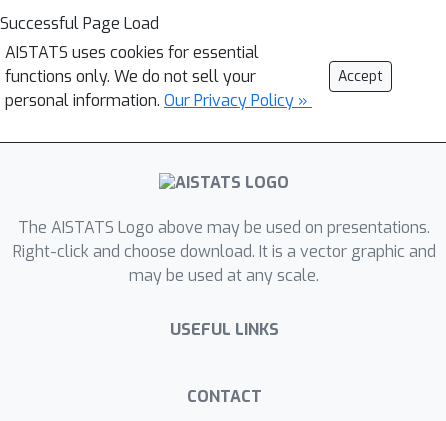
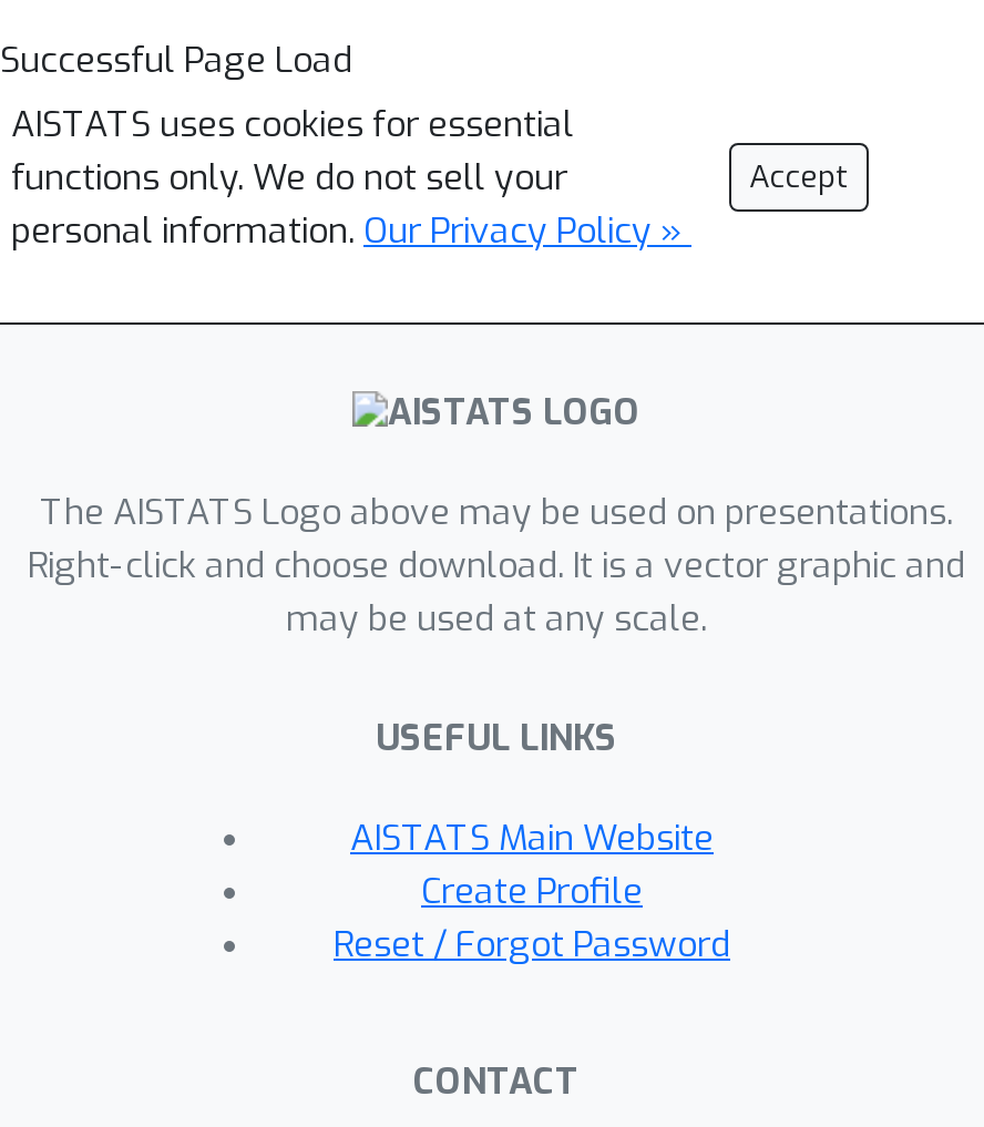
+ AISTATS Main Website
+ Create Profile
+ Reset / Forgot Password
